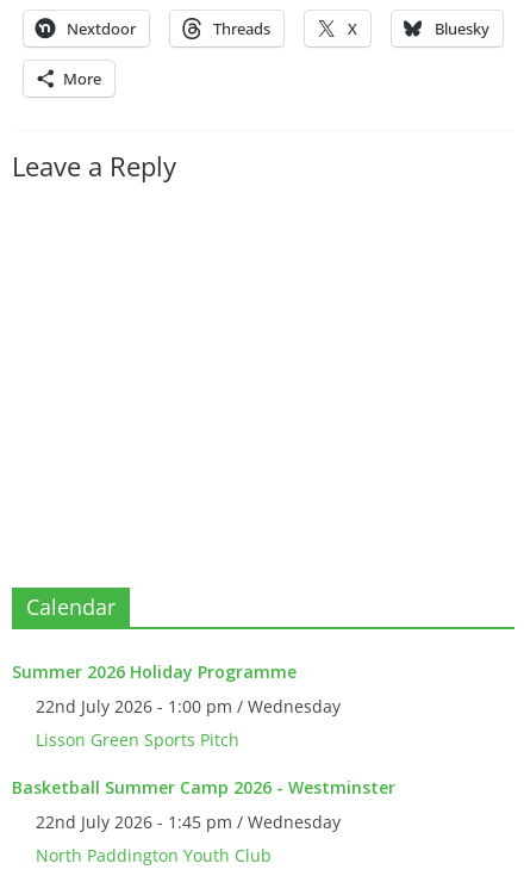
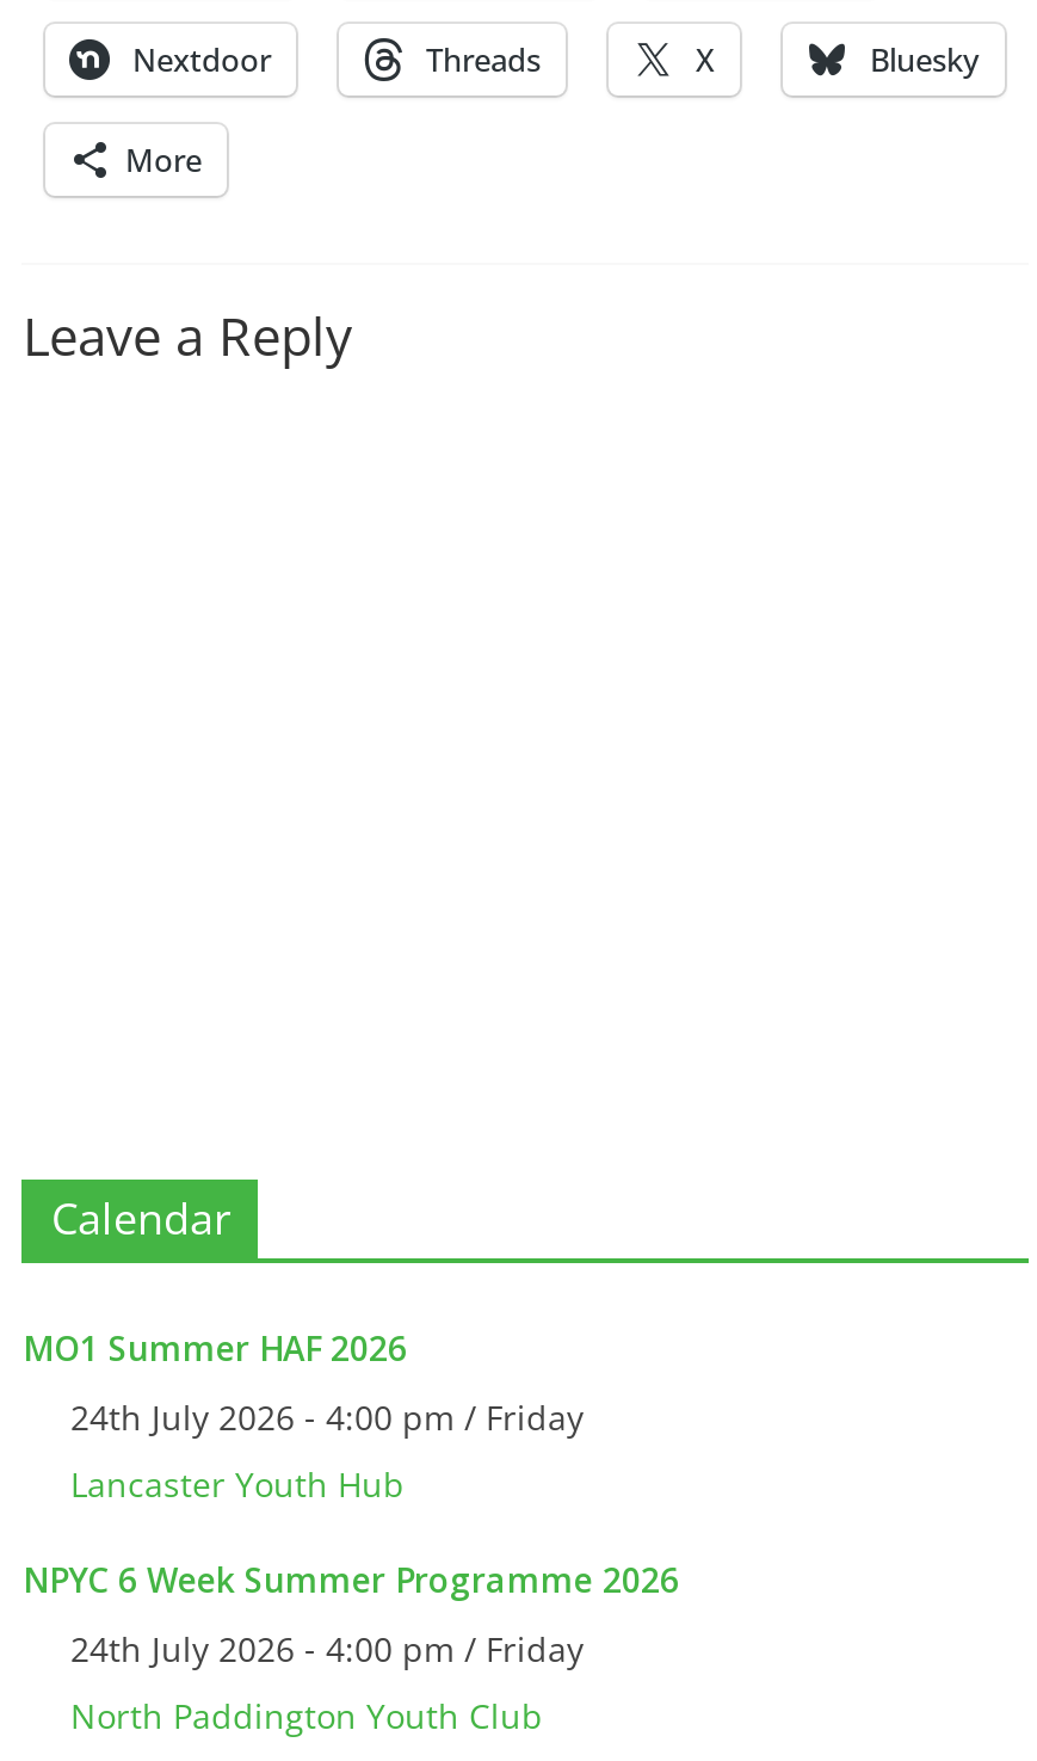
- Summer 2026 Holiday Programme
+ MO1 Summer HAF 2026

- 22nd July 2026 - 1:00 pm / Wednesday
+ 24th July 2026 - 4:00 pm / Friday

- Lisson Green Sports Pitch
+ Lancaster Youth Hub

- Basketball Summer Camp 2026 - Westminster
+ NPYC 6 Week Summer Programme 2026

- 22nd July 2026 - 1:45 pm / Wednesday
+ 24th July 2026 - 4:00 pm / Friday
